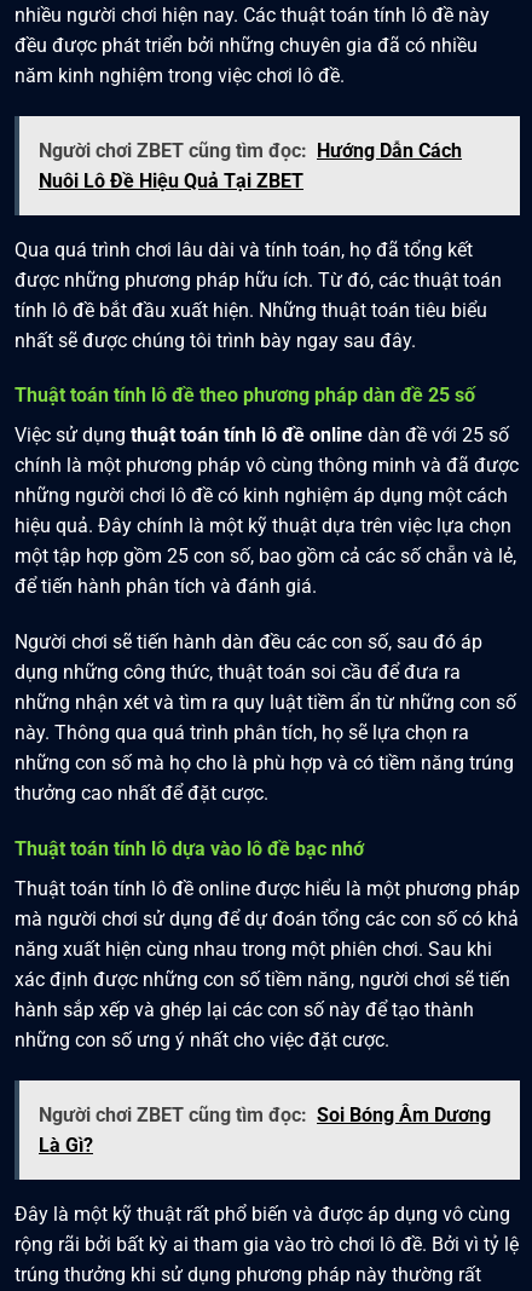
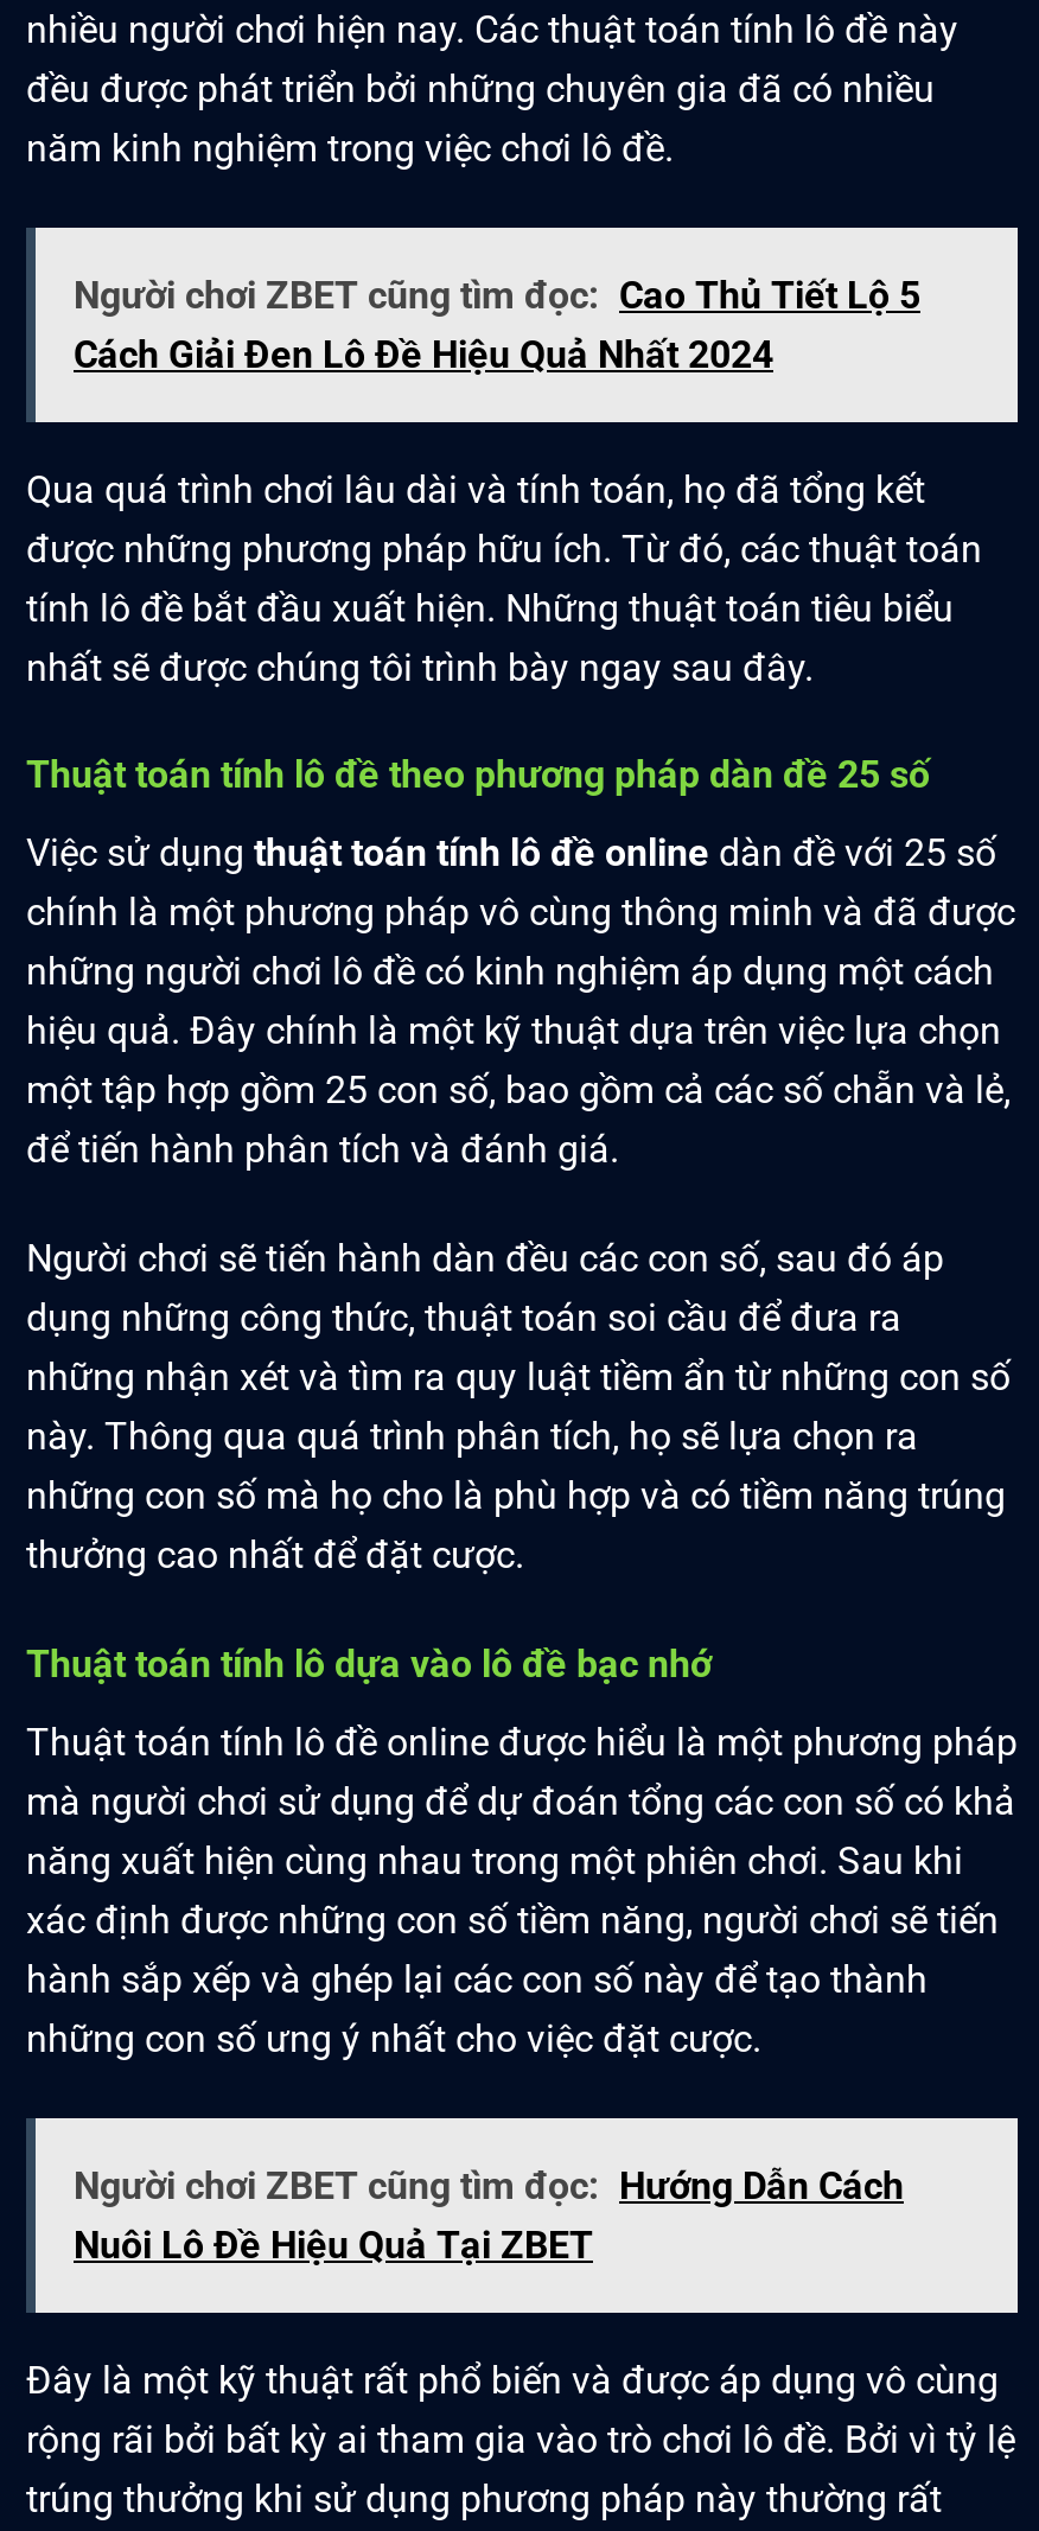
+ Người chơi ZBET cũng tìm đọc: Cao Thủ Tiết Lộ 5
+ Cách Giải Đen Lô Đề Hiệu Quả Nhất 2024

moved down: Người chơi ZBET cũng tìm đọc: Hướng Dẫn Cách | Nuôi Lô Đề Hiệu Quả Tại ZBET

- Người chơi ZBET cũng tìm đọc: Soi Bóng Âm Dương
- Là Gì?
